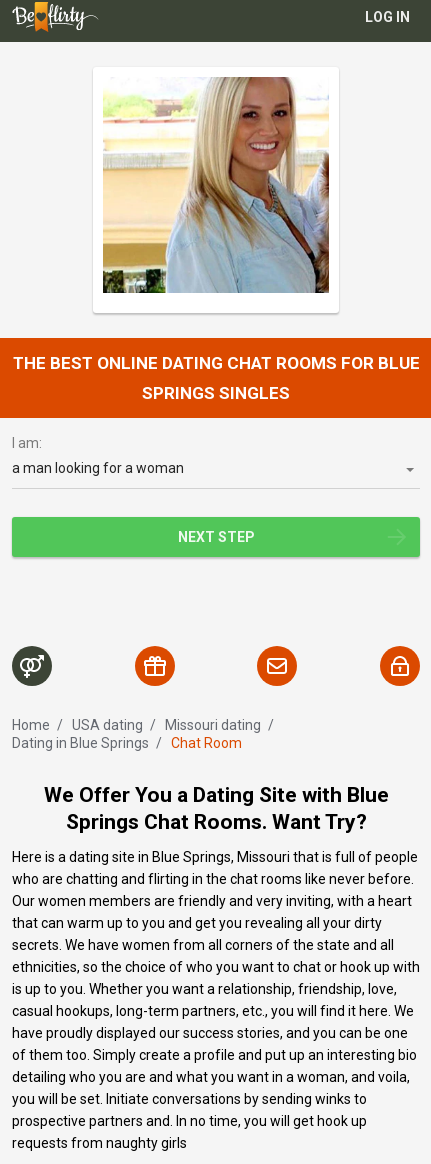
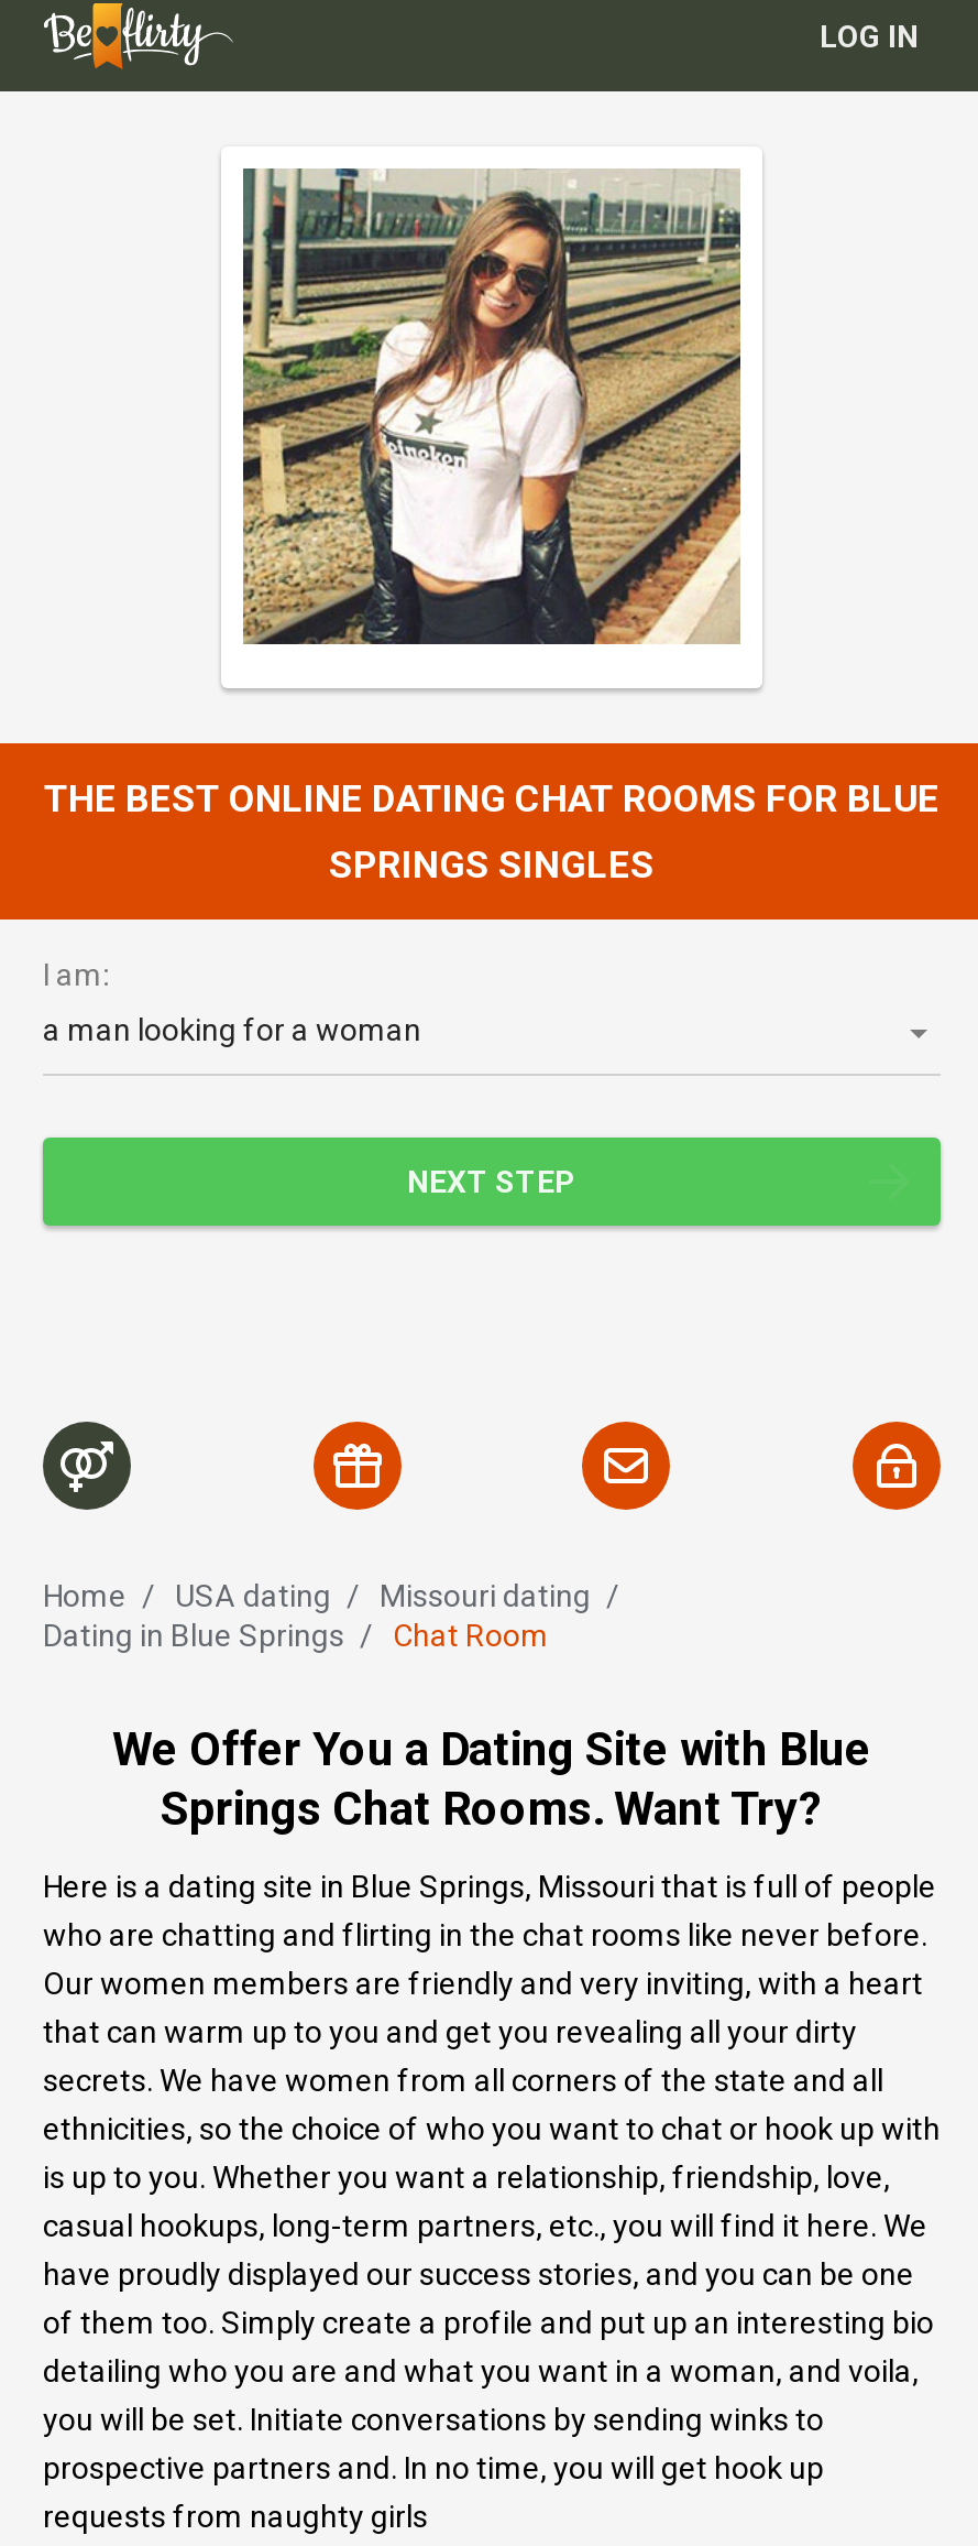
- [image]
+ [image]
